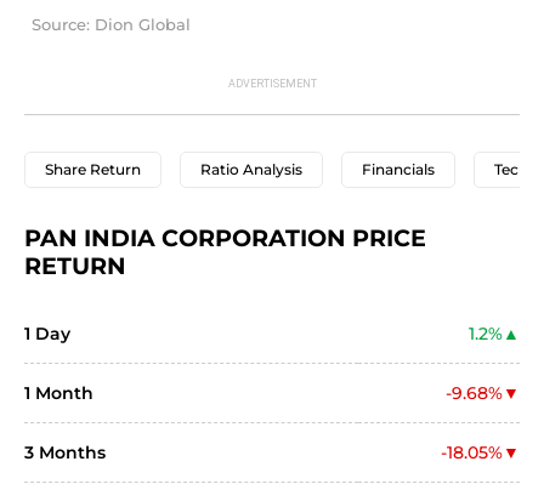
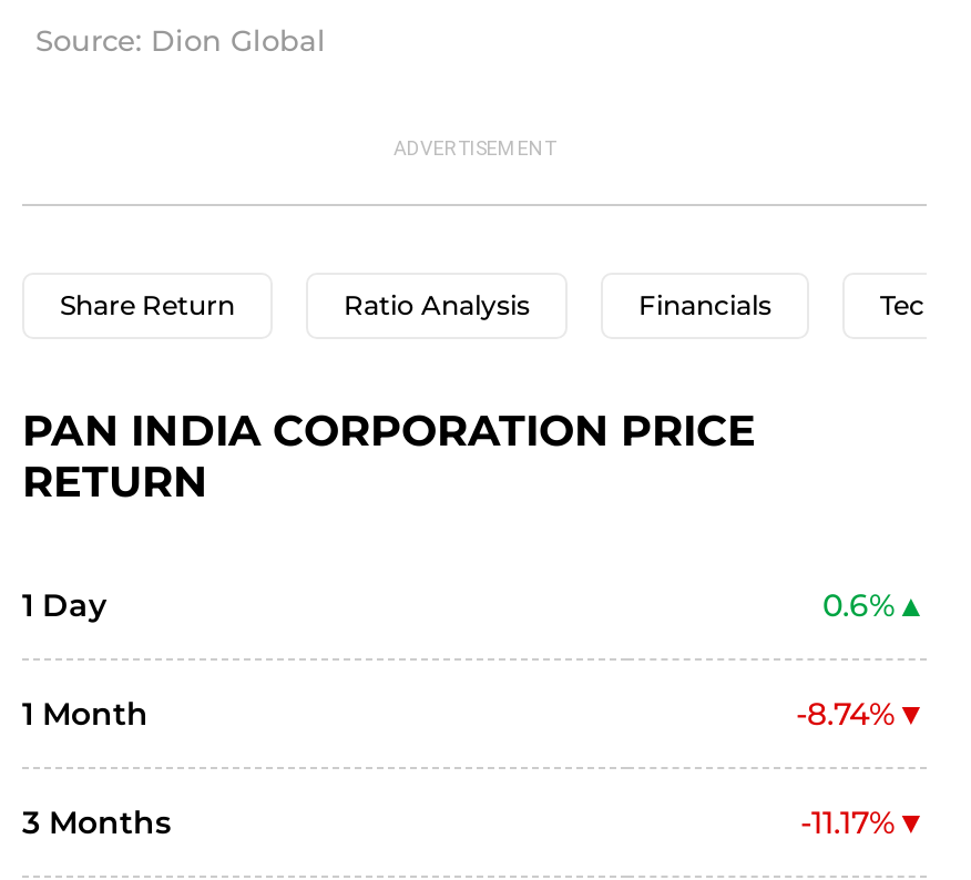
- 1.2%
+ 0.6%

- -9.68%
+ -8.74%

- -18.05%
+ -11.17%
